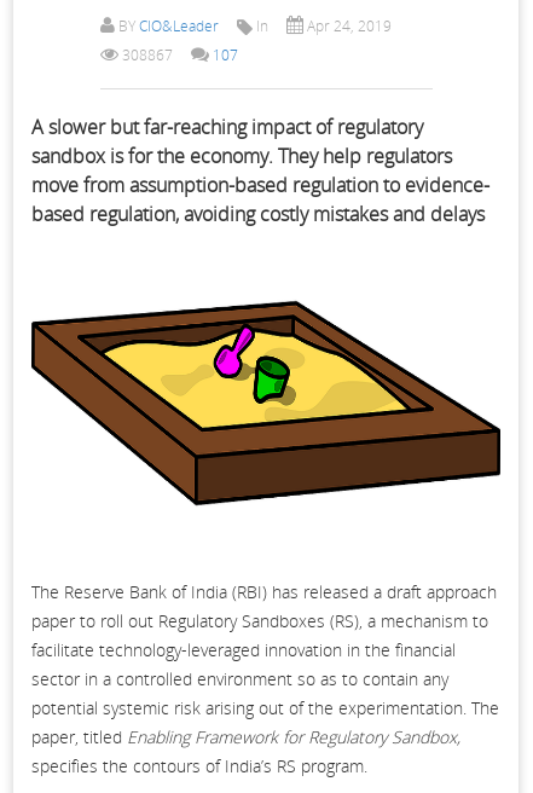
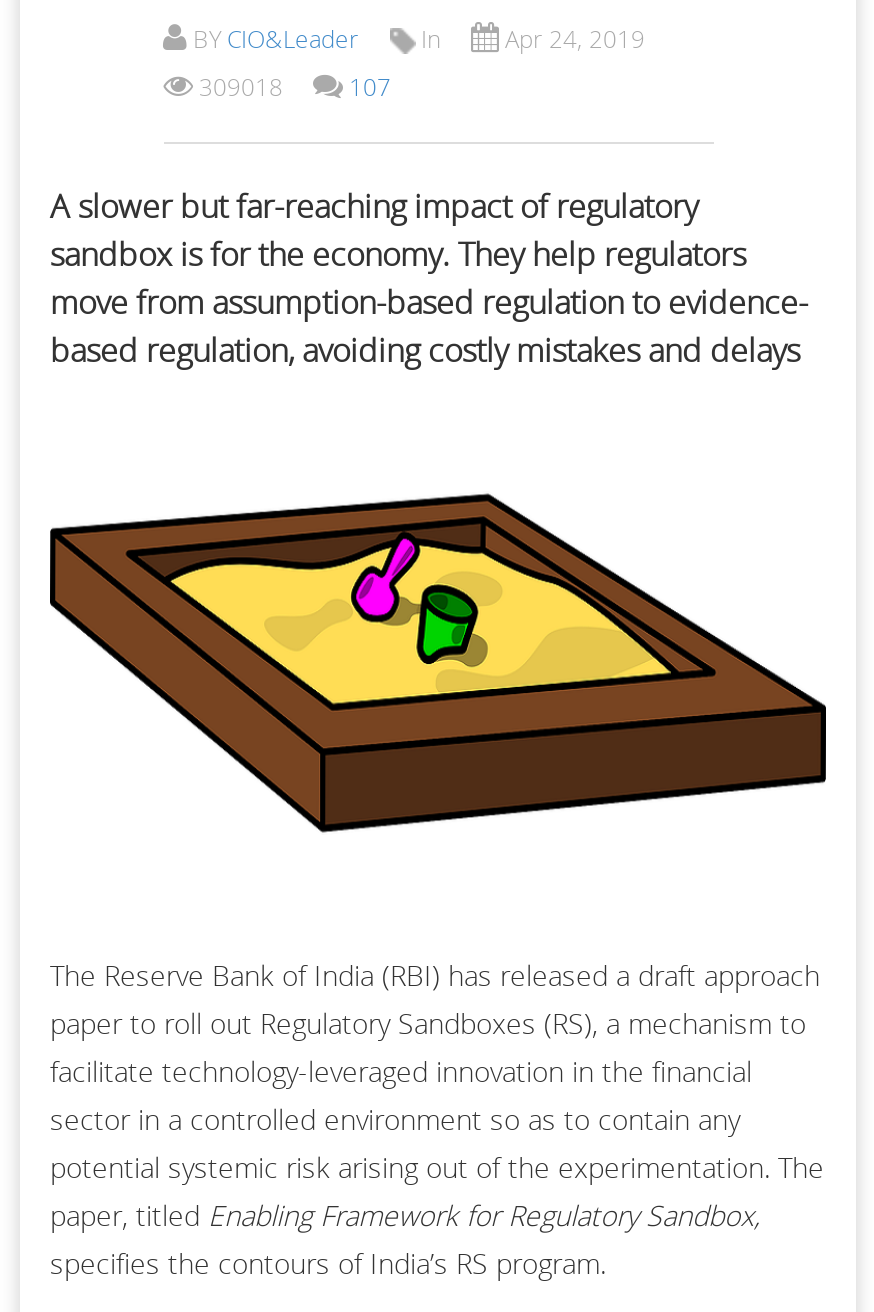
- 308867 107
+ 309018 107
